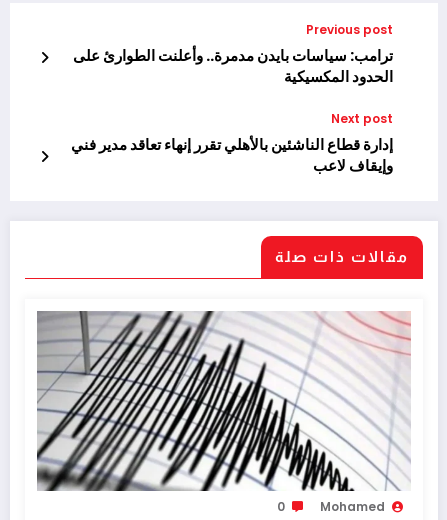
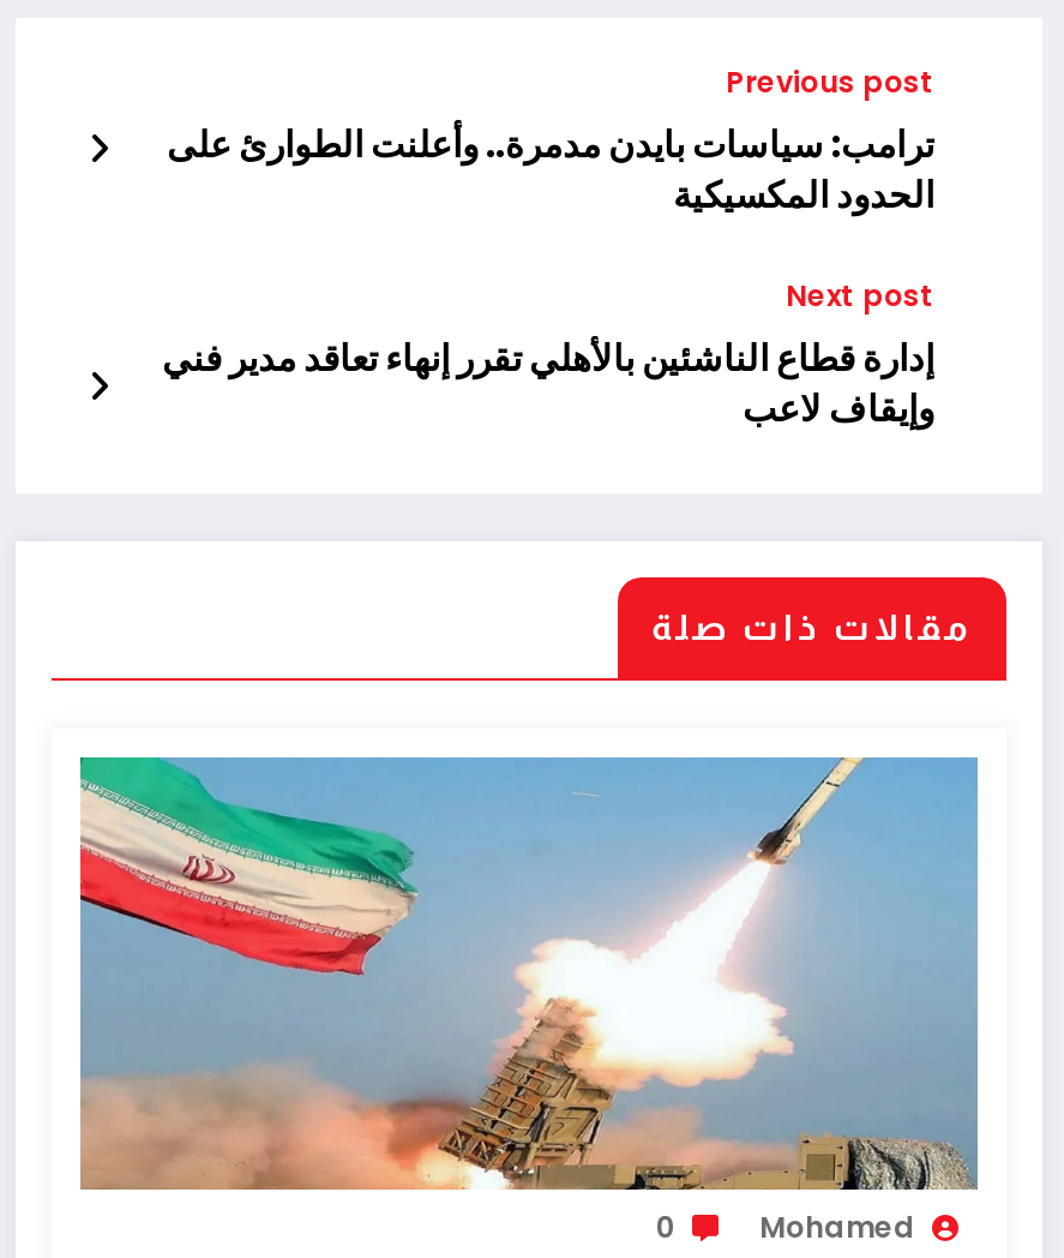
- [image]
+ [image]
